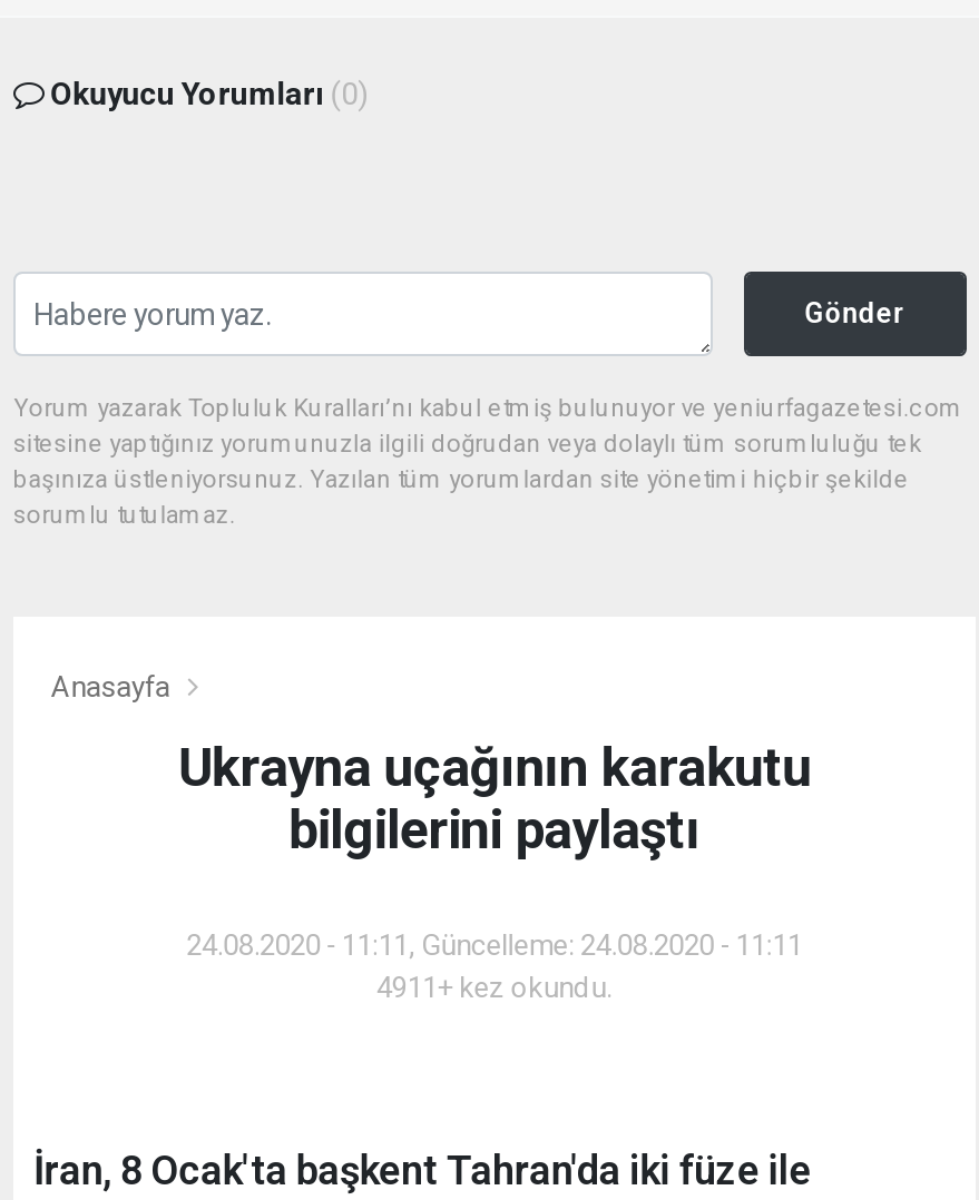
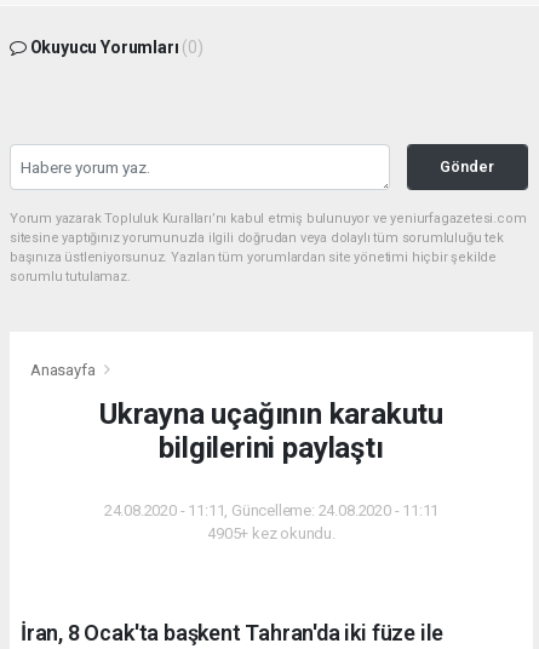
- 4911+ kez okundu.
+ 4905+ kez okundu.
